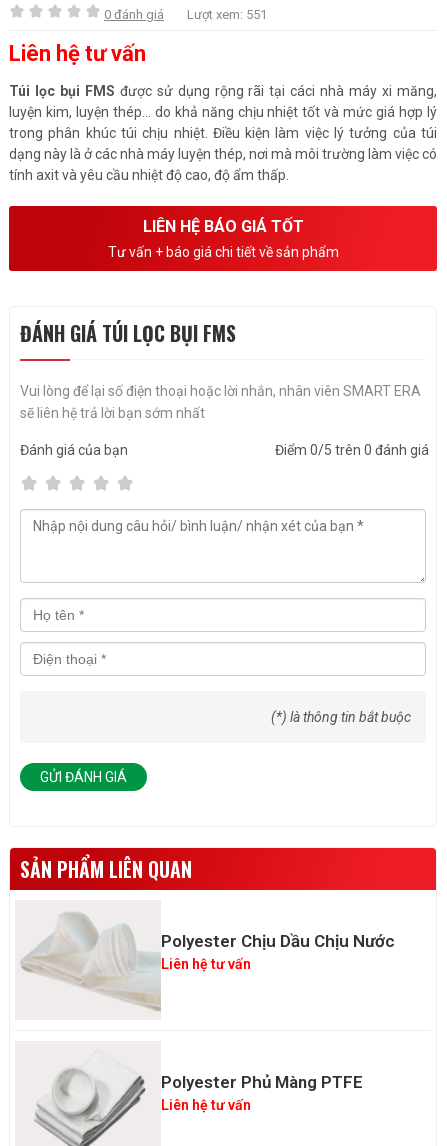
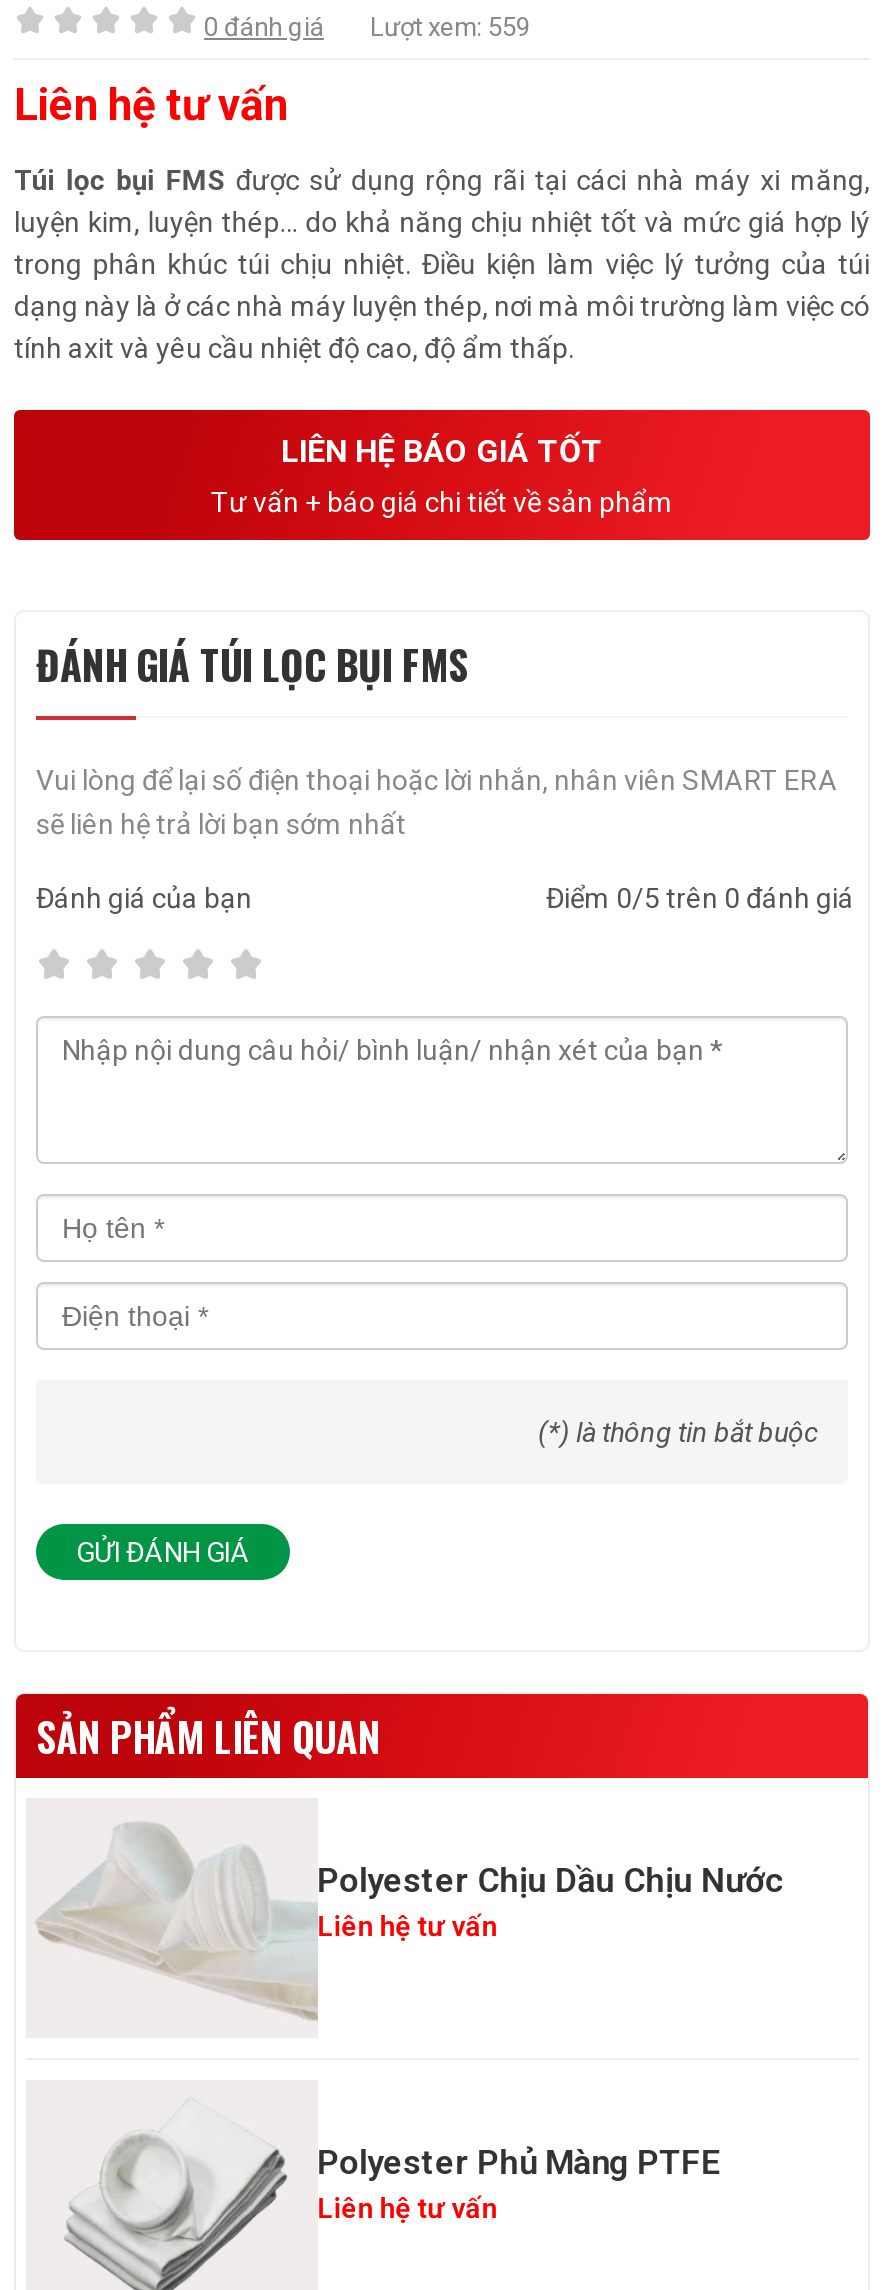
- 0 đánh giá Lượt xem: 551
+ 0 đánh giá Lượt xem: 559
